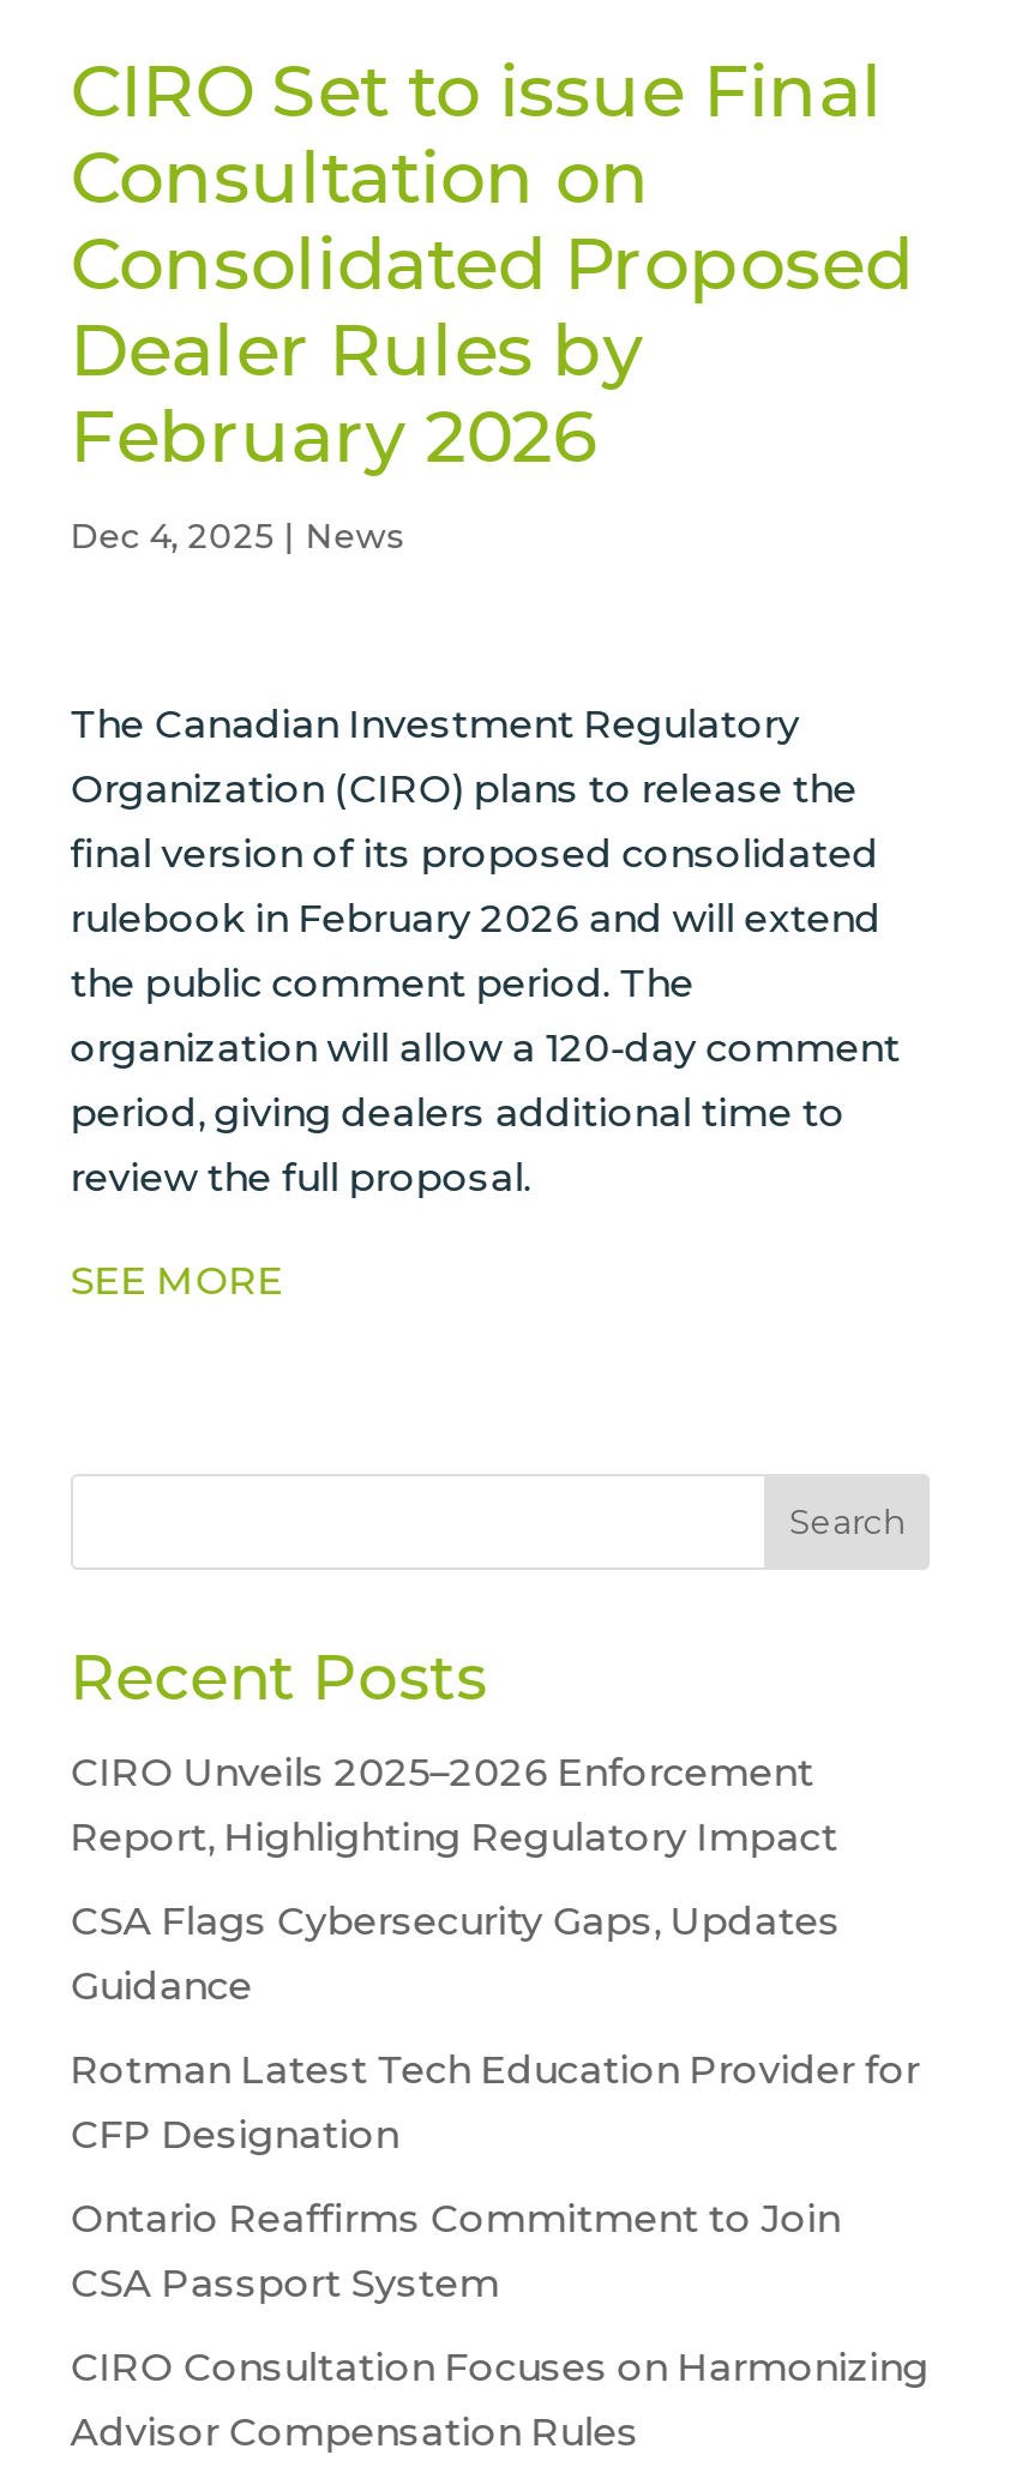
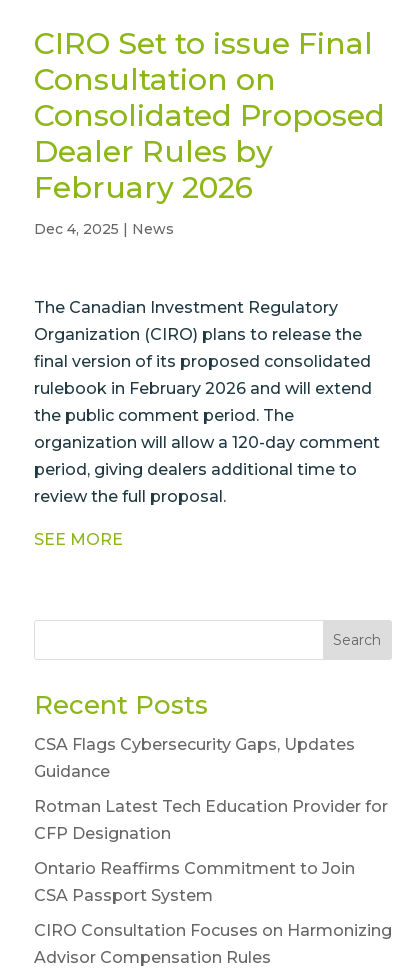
- CIRO Unveils 2025–2026 Enforcement
- Report, Highlighting Regulatory Impact
